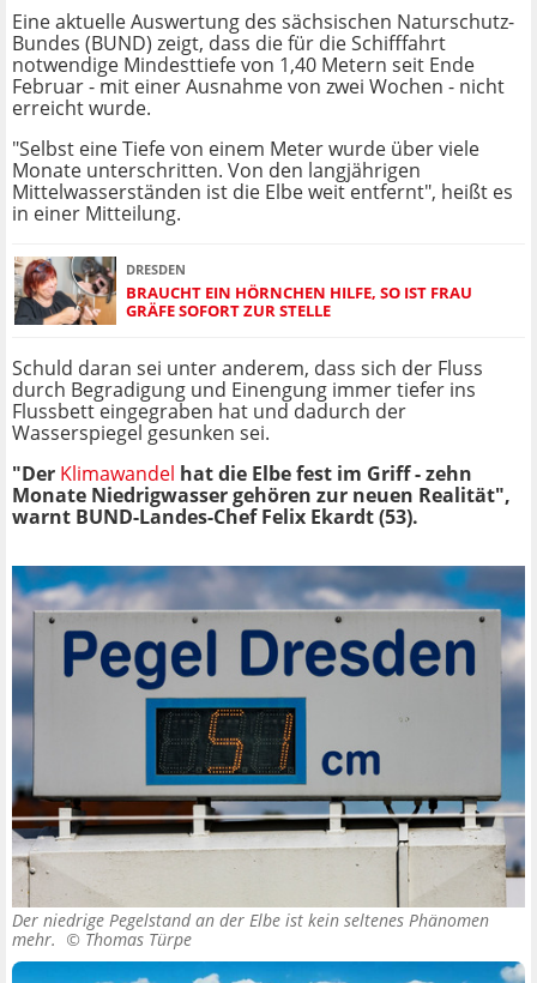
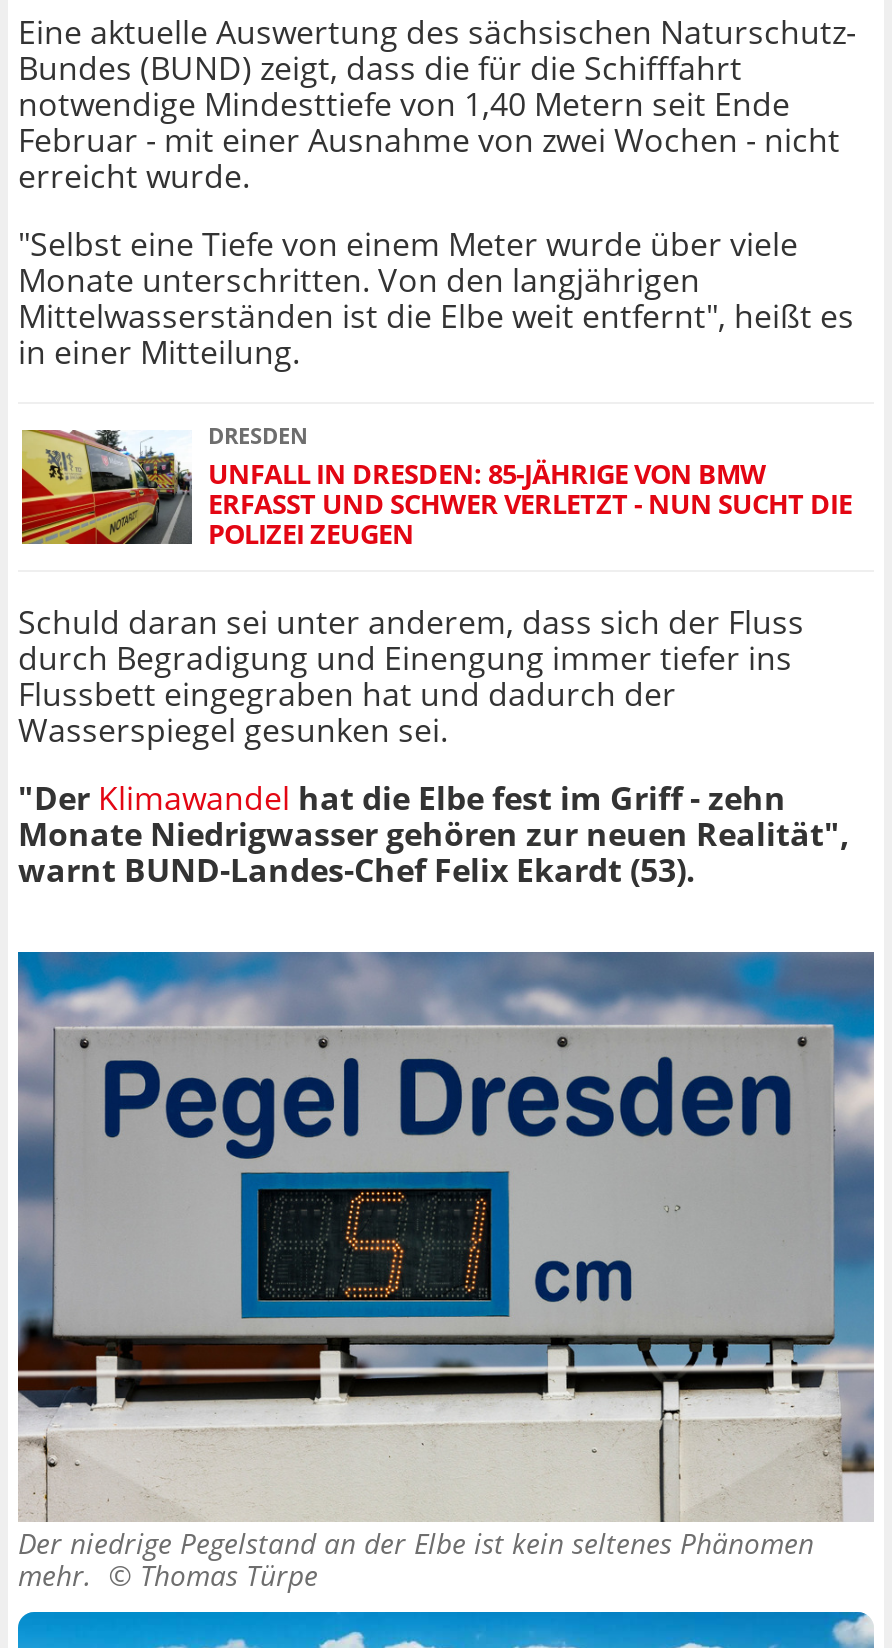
- [image]
- BRAUCHT EIN HÖRNCHEN HILFE, SO IST FRAU
- GRÄFE SOFORT ZUR STELLE
+ [image]
+ UNFALL IN DRESDEN: 85-JÄHRIGE VON BMW
+ ERFASST UND SCHWER VERLETZT - NUN SUCHT DIE
+ POLIZEI ZEUGEN
